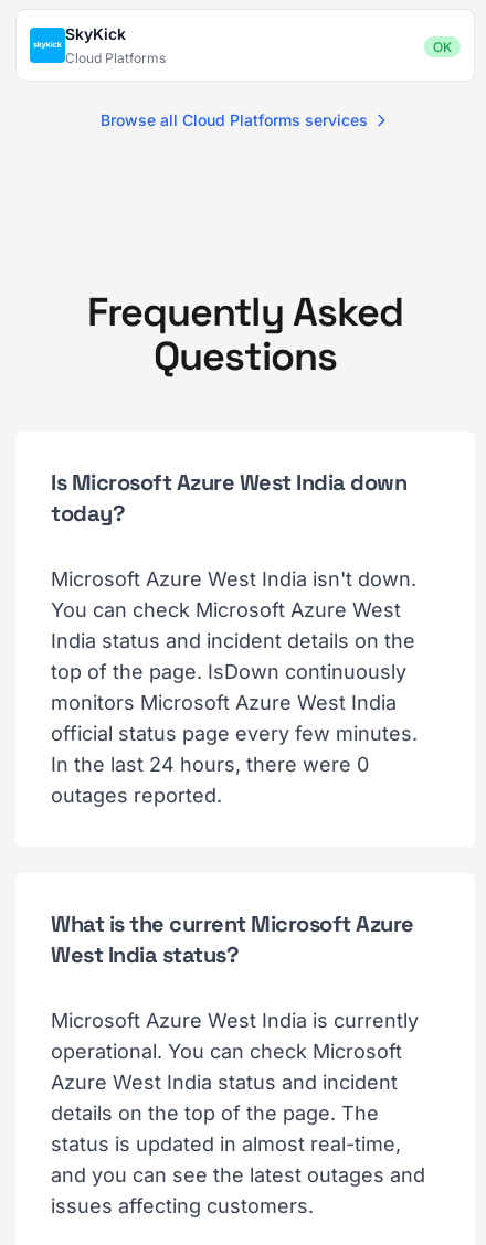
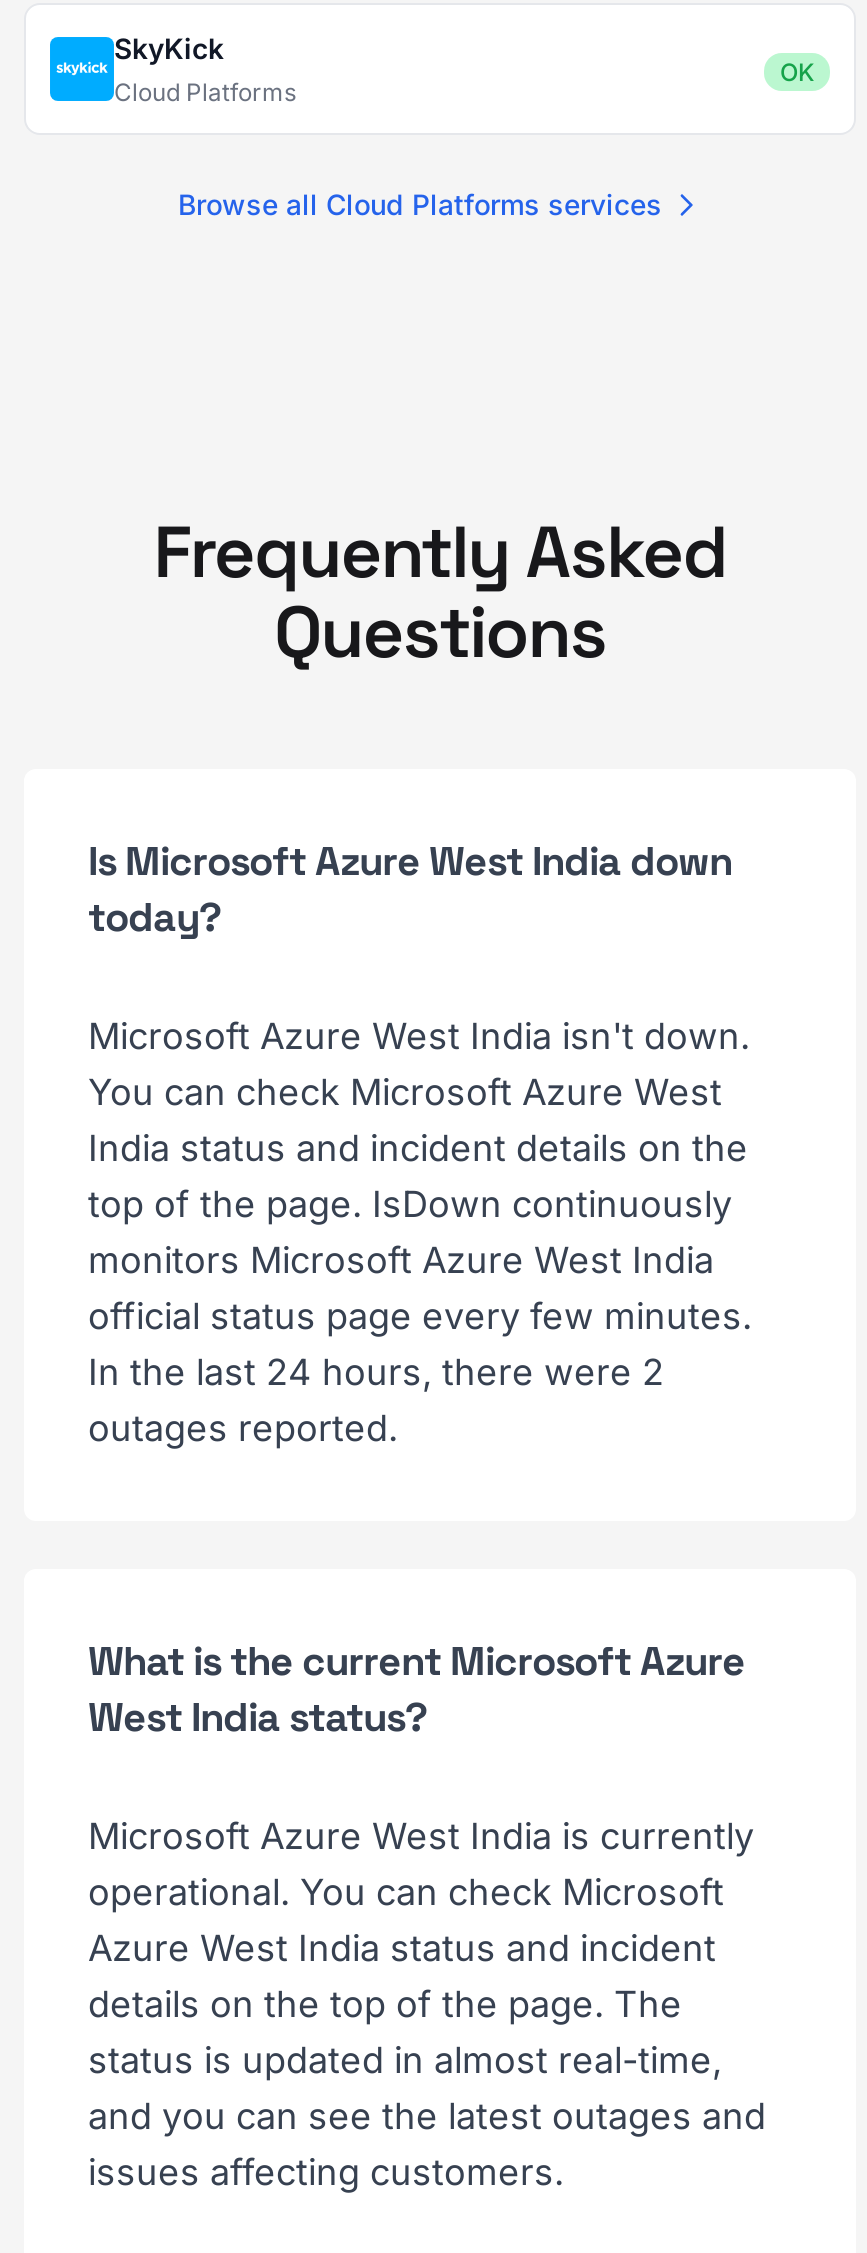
- In the last 24 hours, there were 0
+ In the last 24 hours, there were 2
